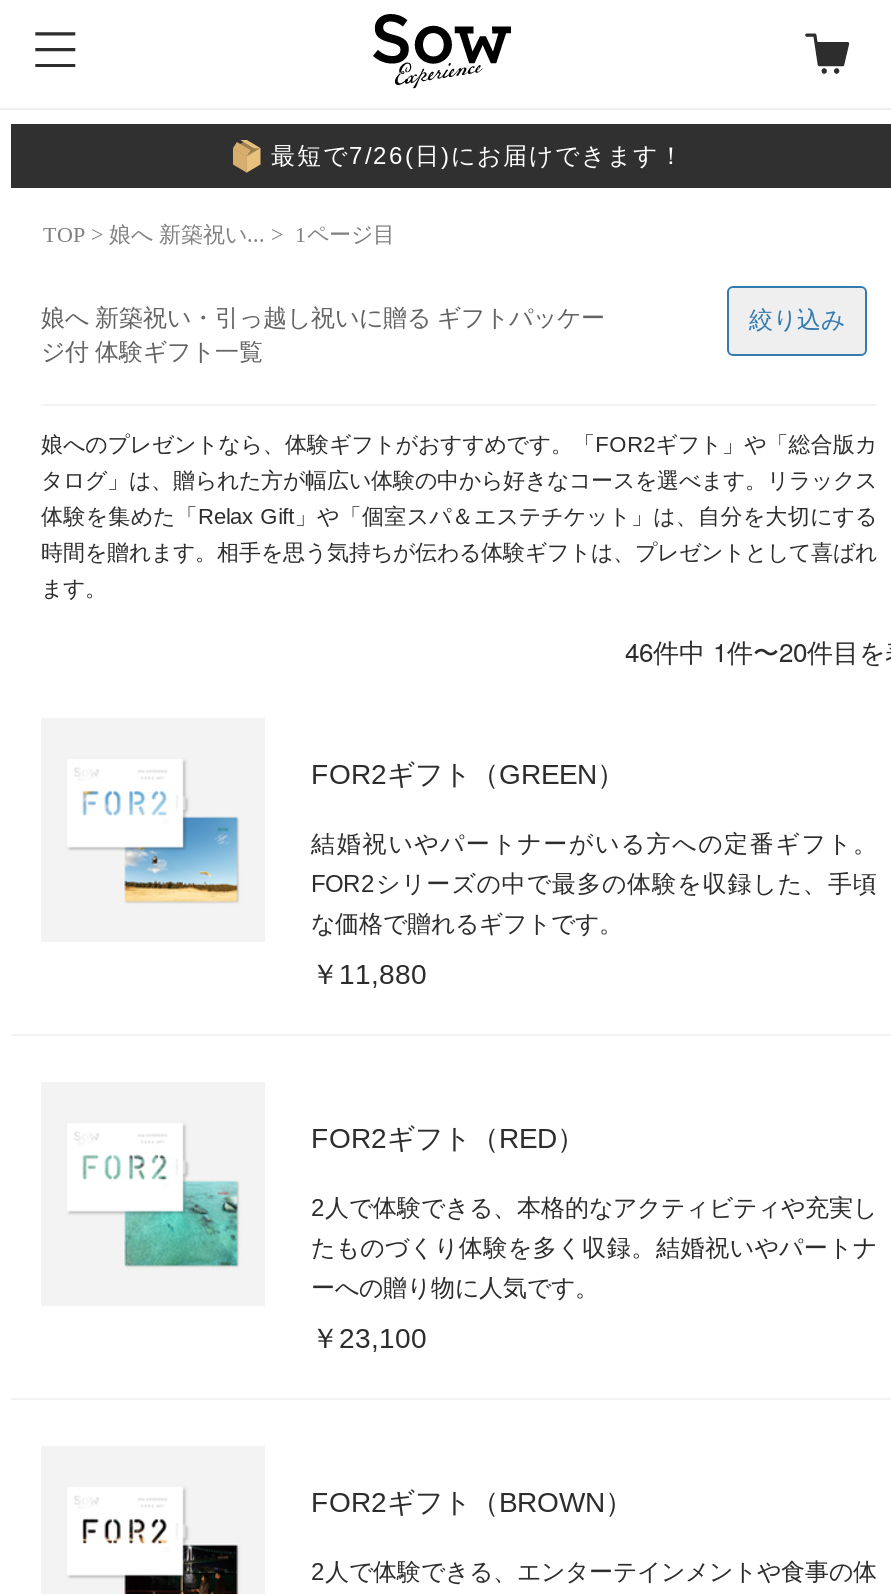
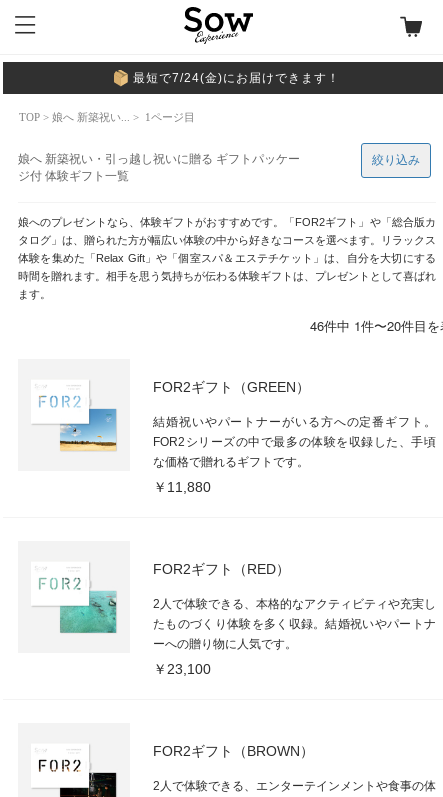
- 最短で7/26(日)にお届けできます！
+ 最短で7/24(金)にお届けできます！
